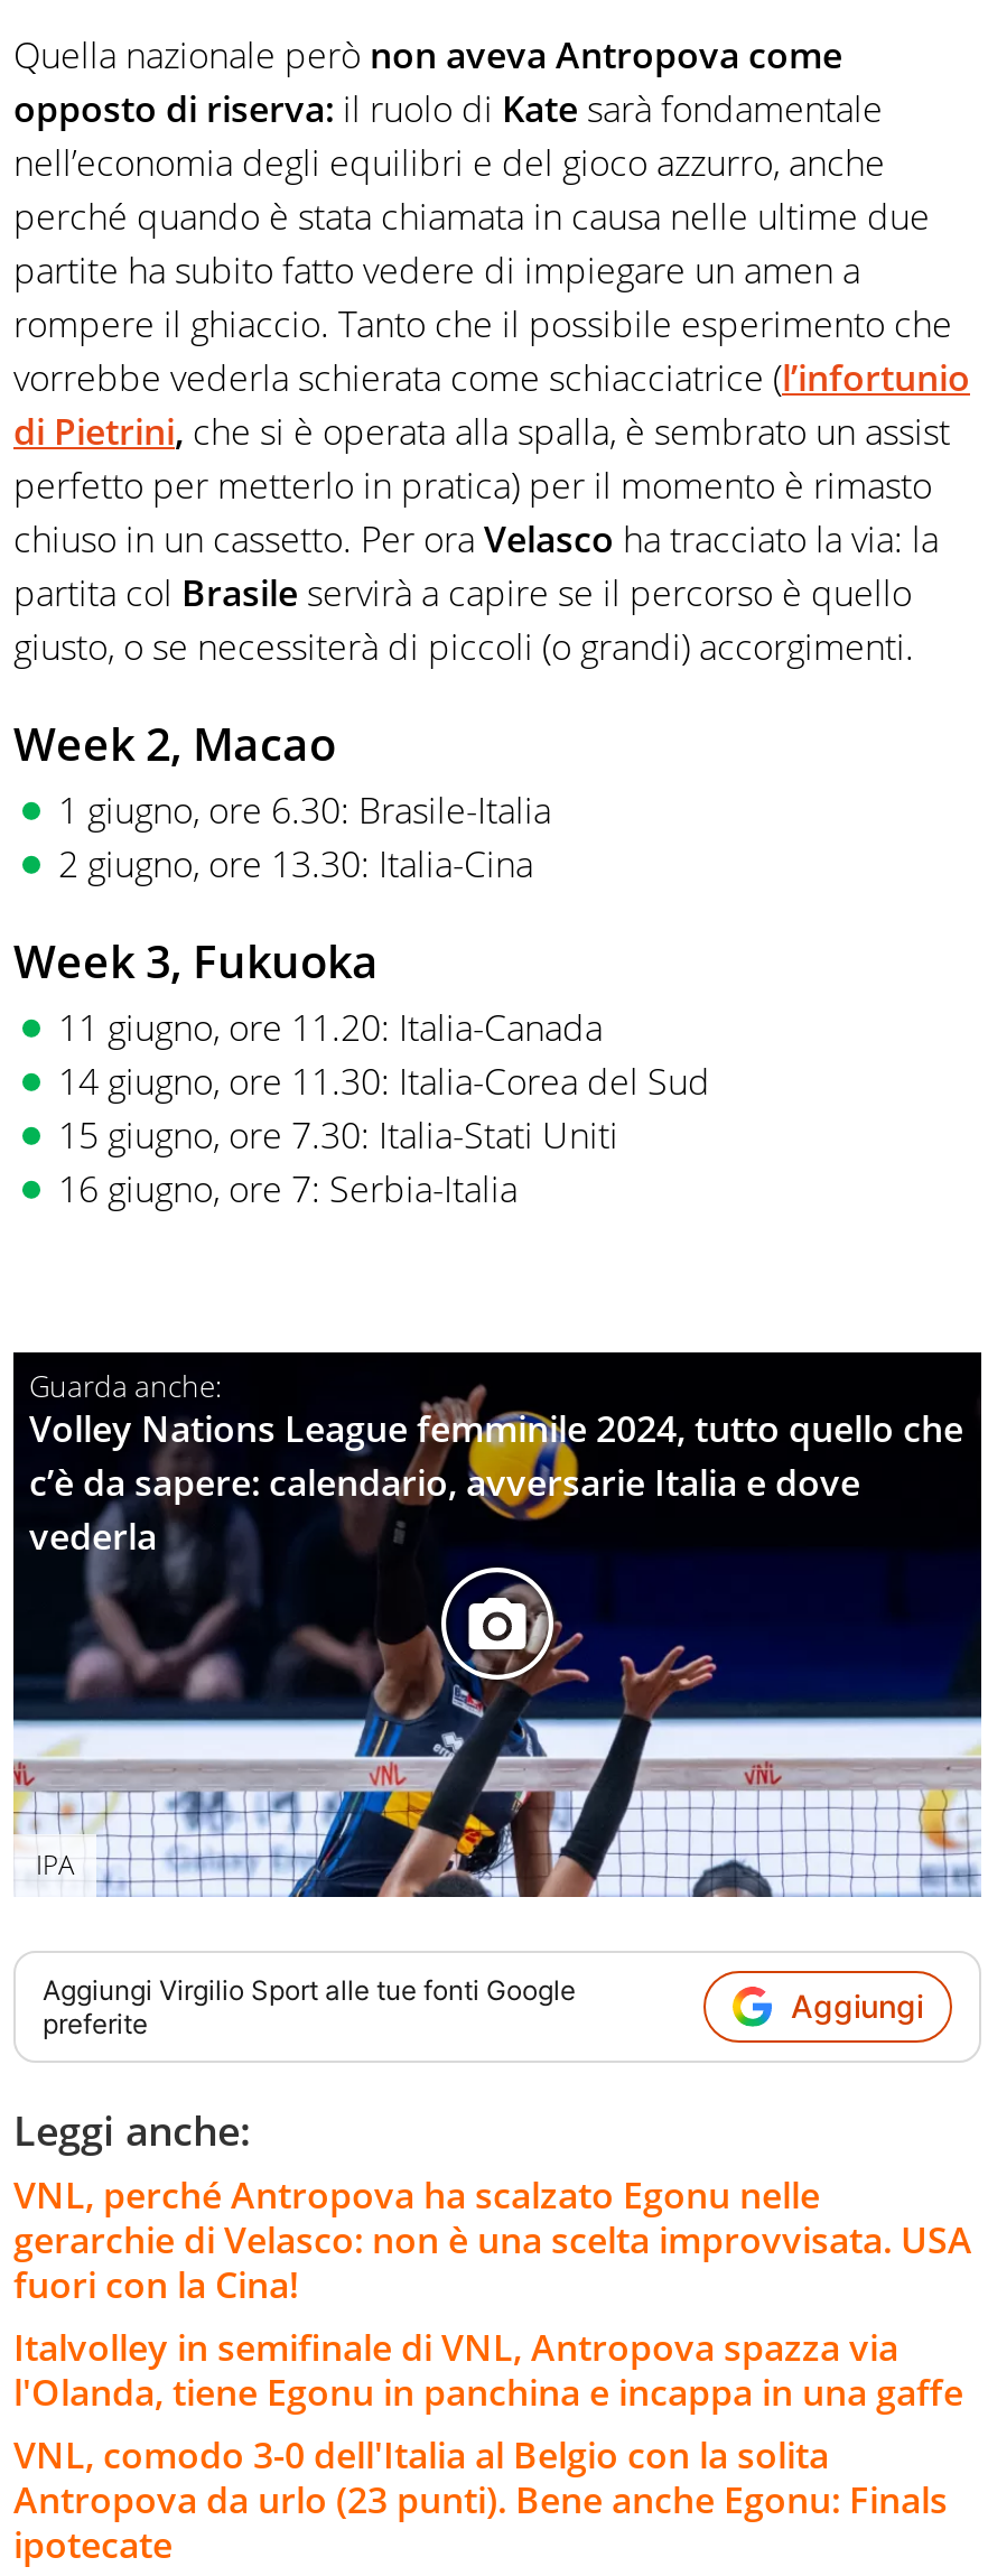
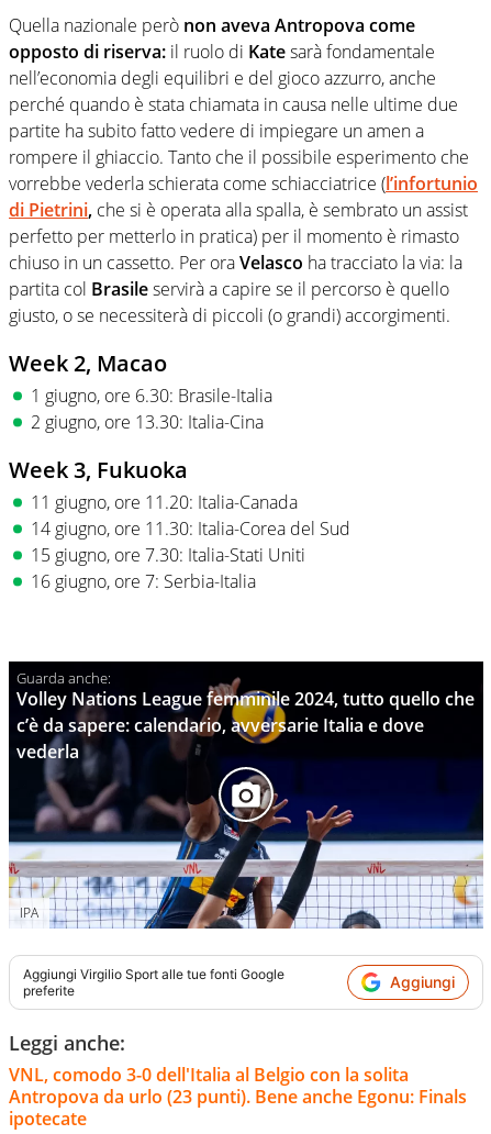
- VNL, perché Antropova ha scalzato Egonu nelle
- gerarchie di Velasco: non è una scelta improvvisata. USA
- fuori con la Cina!
- Italvolley in semifinale di VNL, Antropova spazza via
- l'Olanda, tiene Egonu in panchina e incappa in una gaffe
